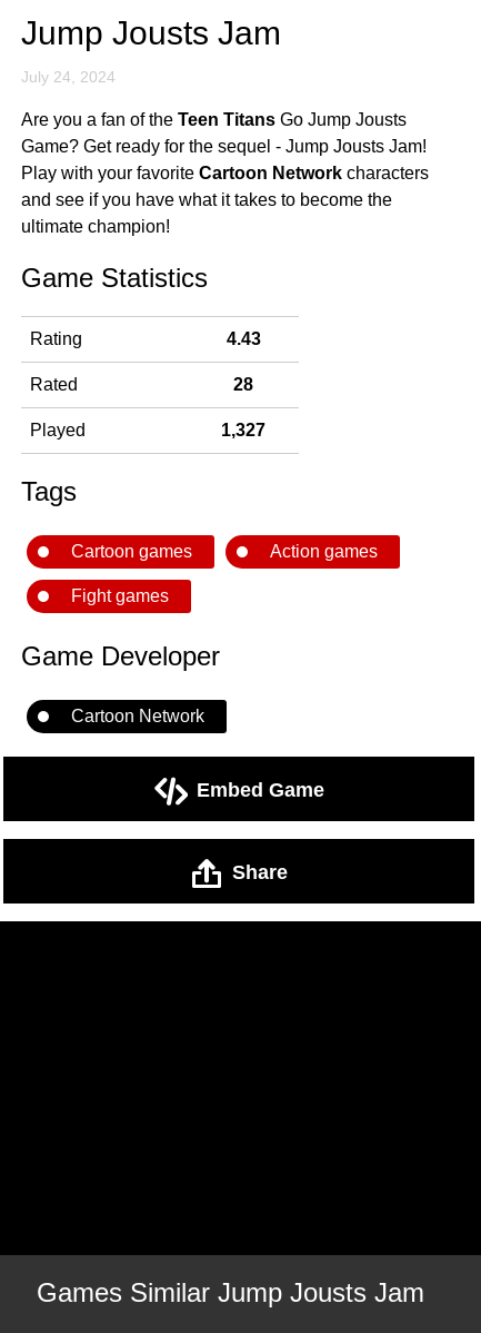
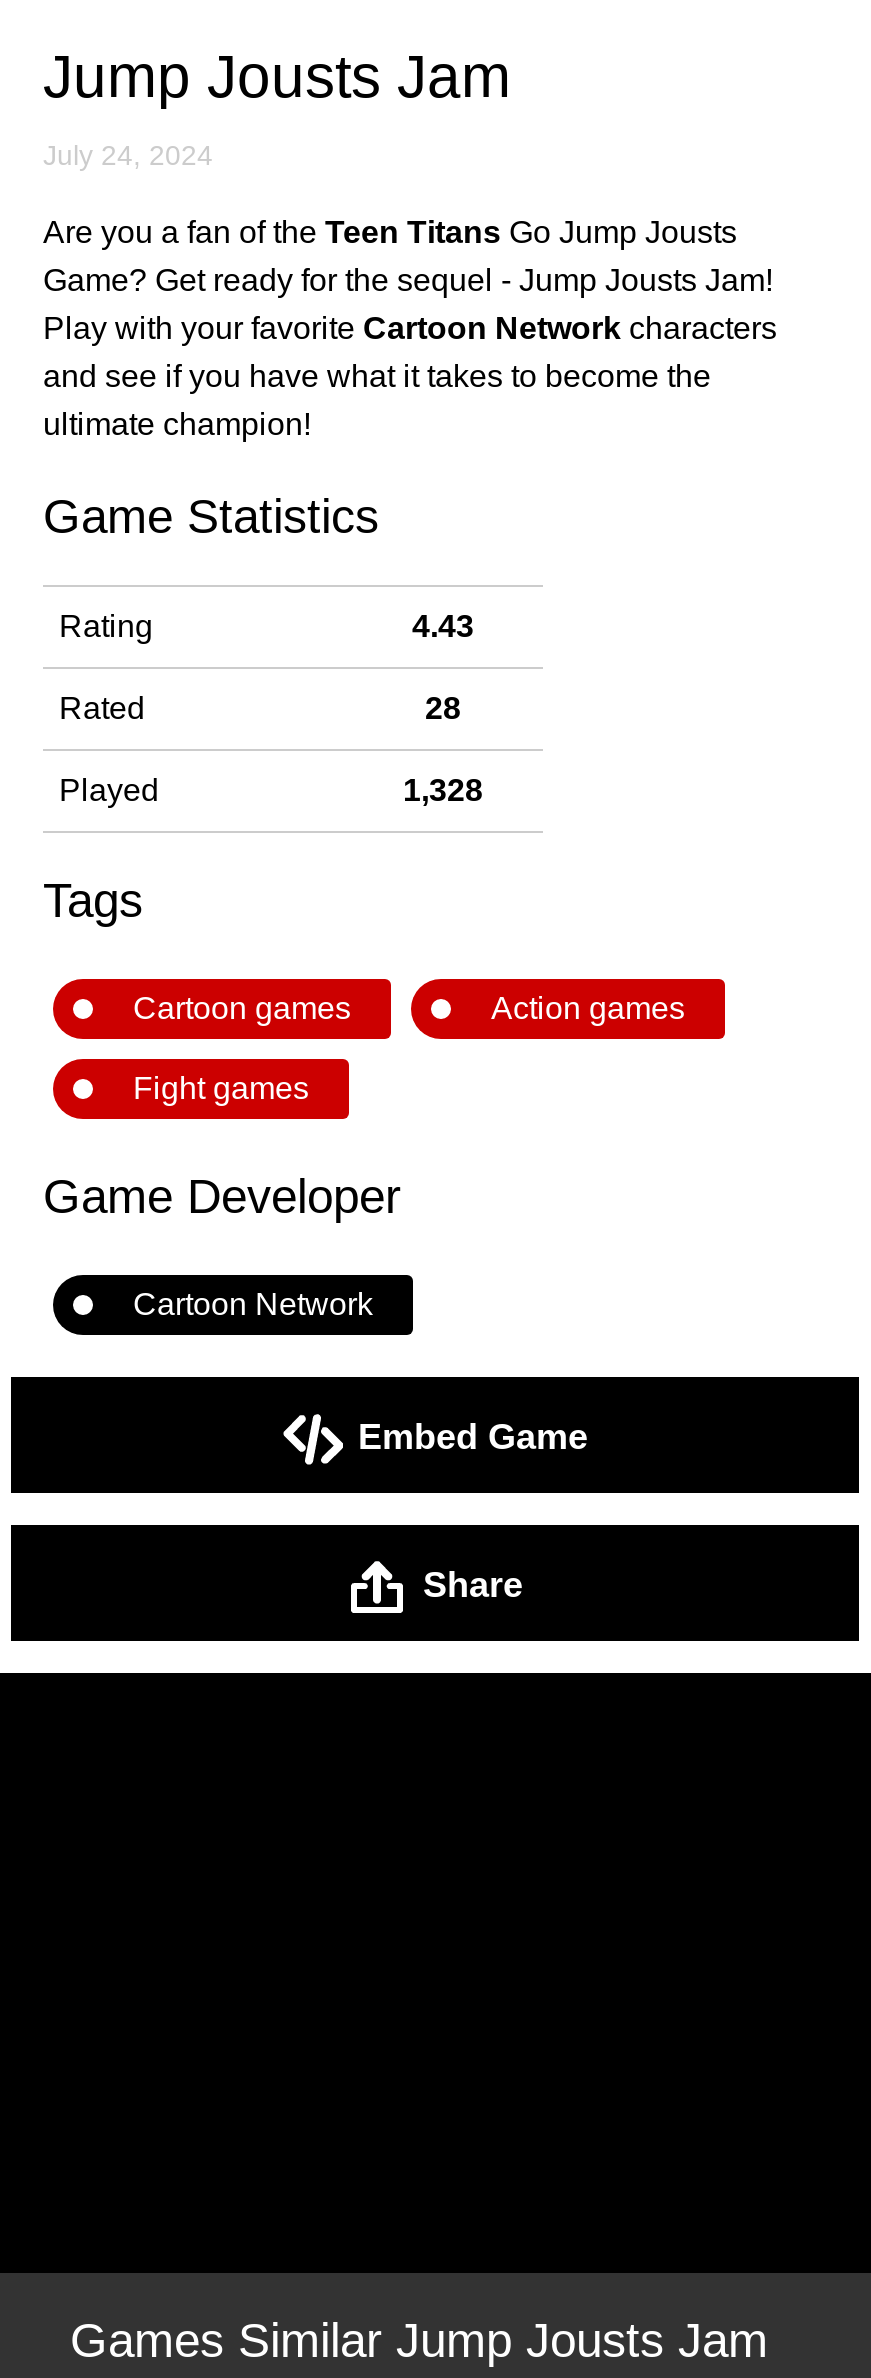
- 1,327
+ 1,328
